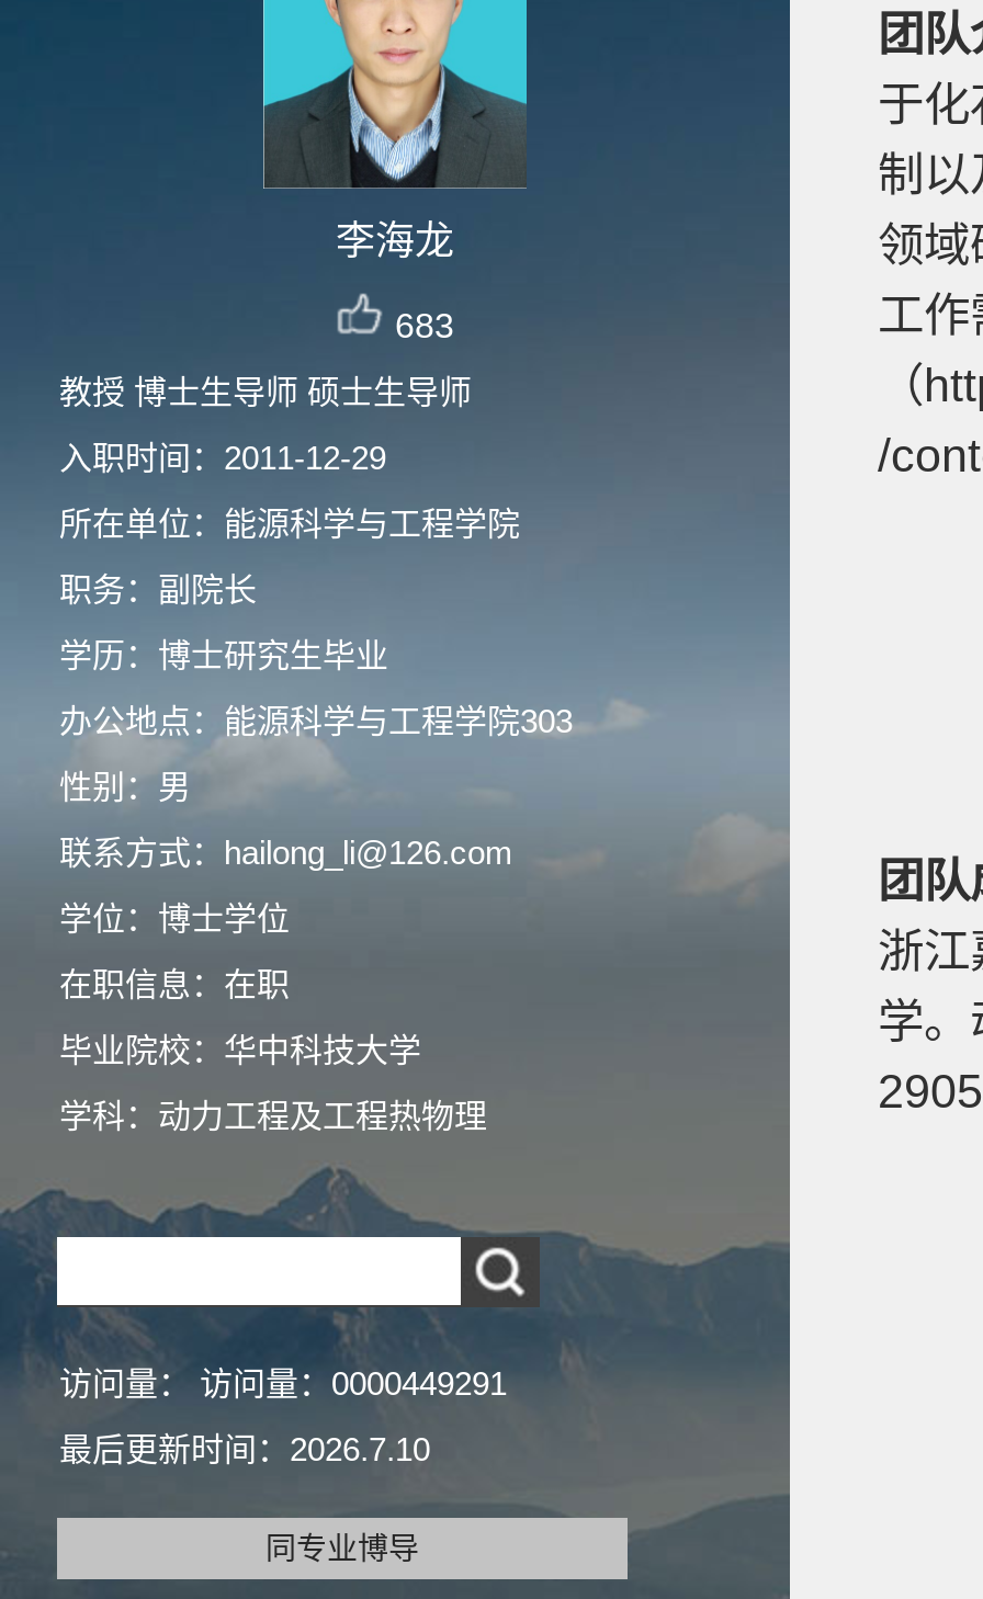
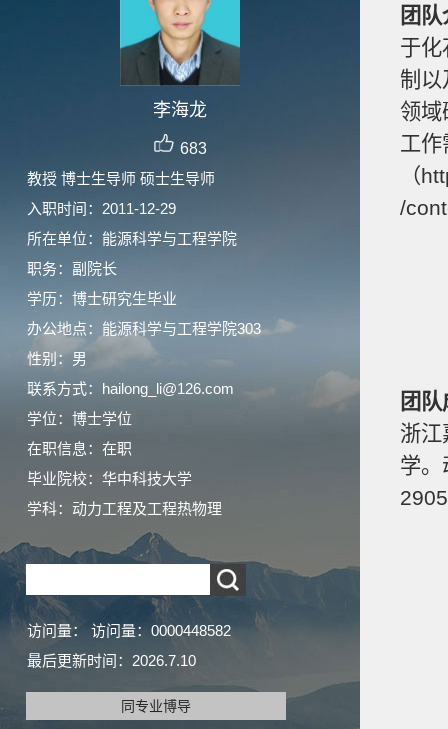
- 访问量：访问量：0000449291
+ 访问量：访问量：0000448582
